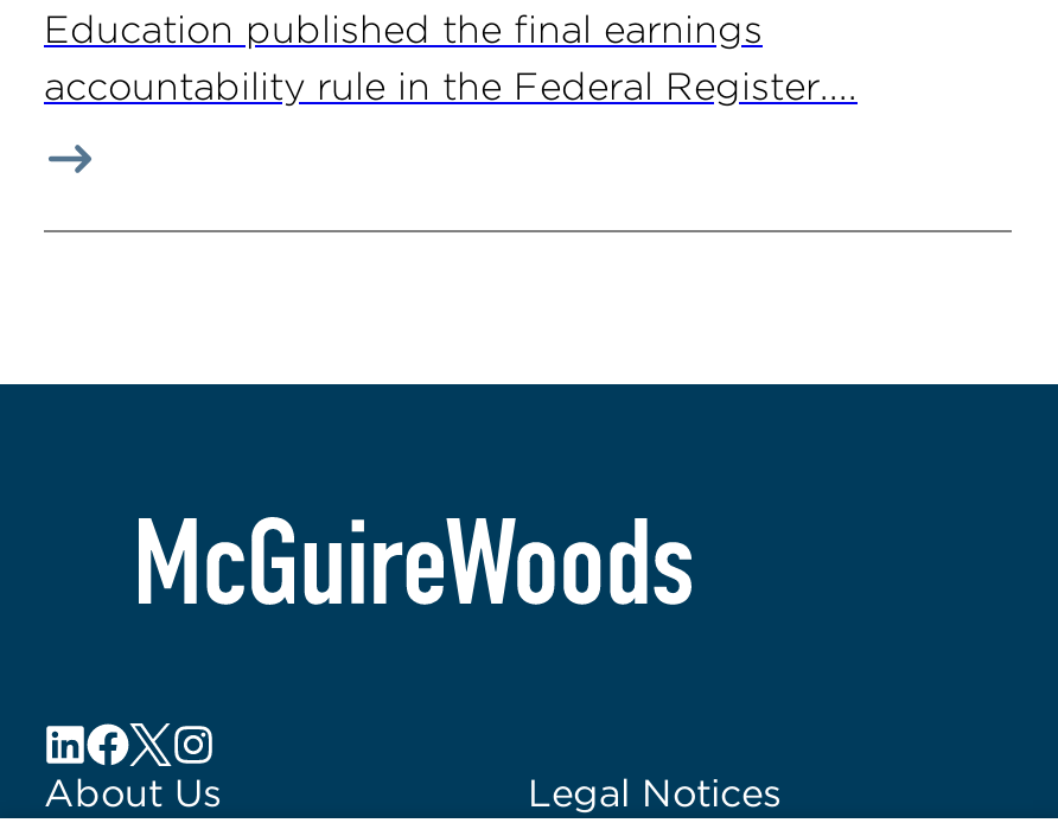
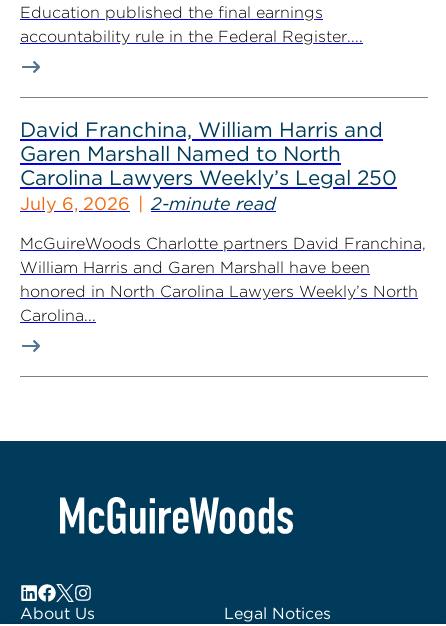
+ David Franchina, William Harris and
+ Garen Marshall Named to North
+ Carolina Lawyers Weekly’s Legal 250
+ July 6, 2026
+ 2-minute read
+ McGuireWoods Charlotte partners David Franchina,
+ William Harris and Garen Marshall have been
+ honored in North Carolina Lawyers Weekly’s North
+ Carolina...
